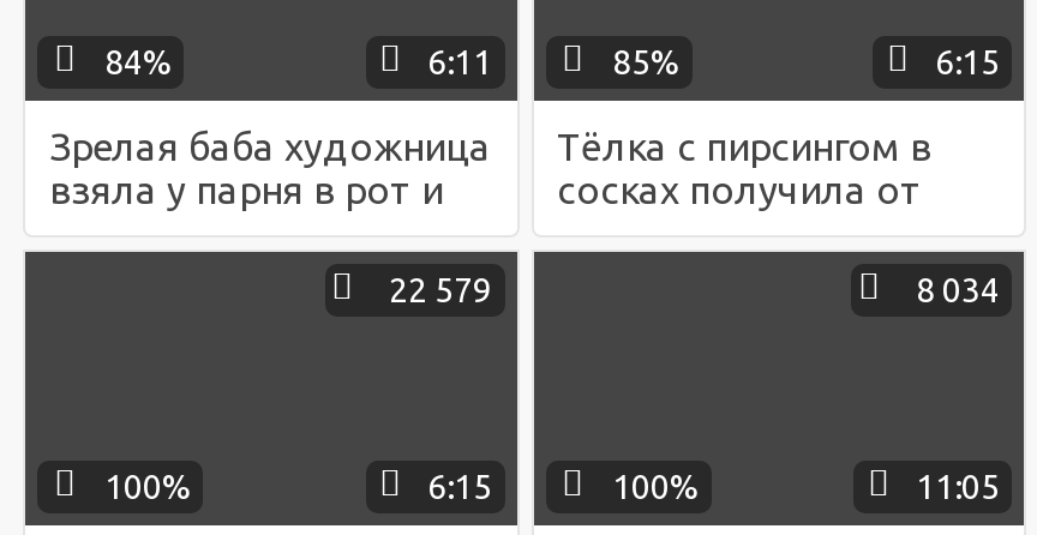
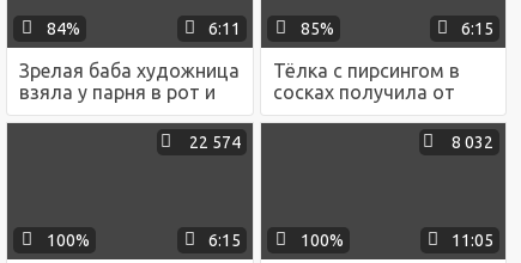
- 22 579
+ 22 574

- 8 034
+ 8 032
